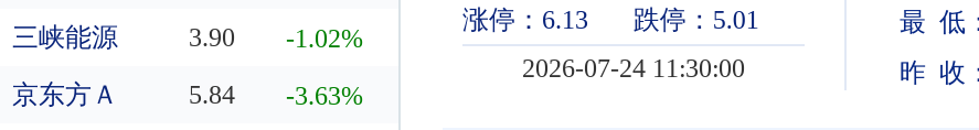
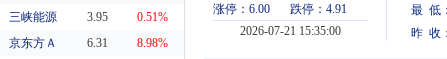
- 涨停：6.13
+ 涨停：6.00

- 跌停：5.01
+ 跌停：4.91

- 3.90
+ 3.95

- -1.02%
+ 0.51%

- 2026-07-24 11:30:00
+ 2026-07-21 15:35:00

- 5.84
+ 6.31

- -3.63%
+ 8.98%
